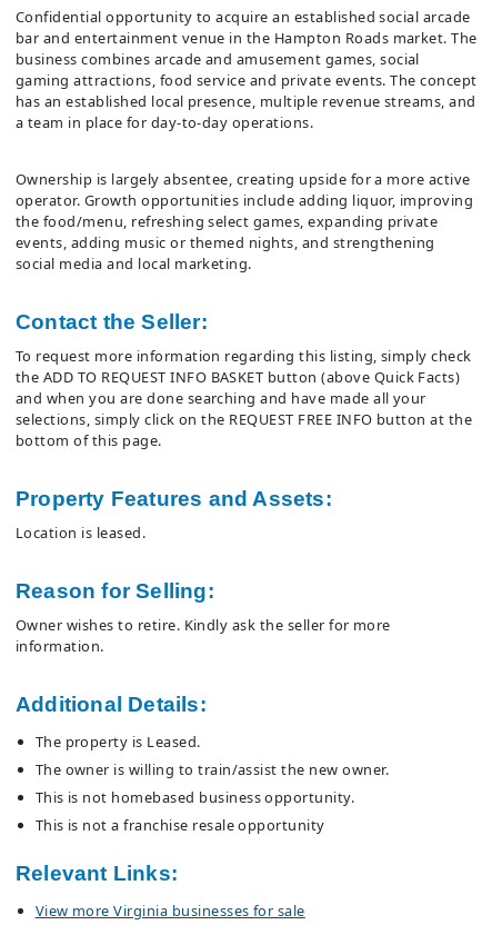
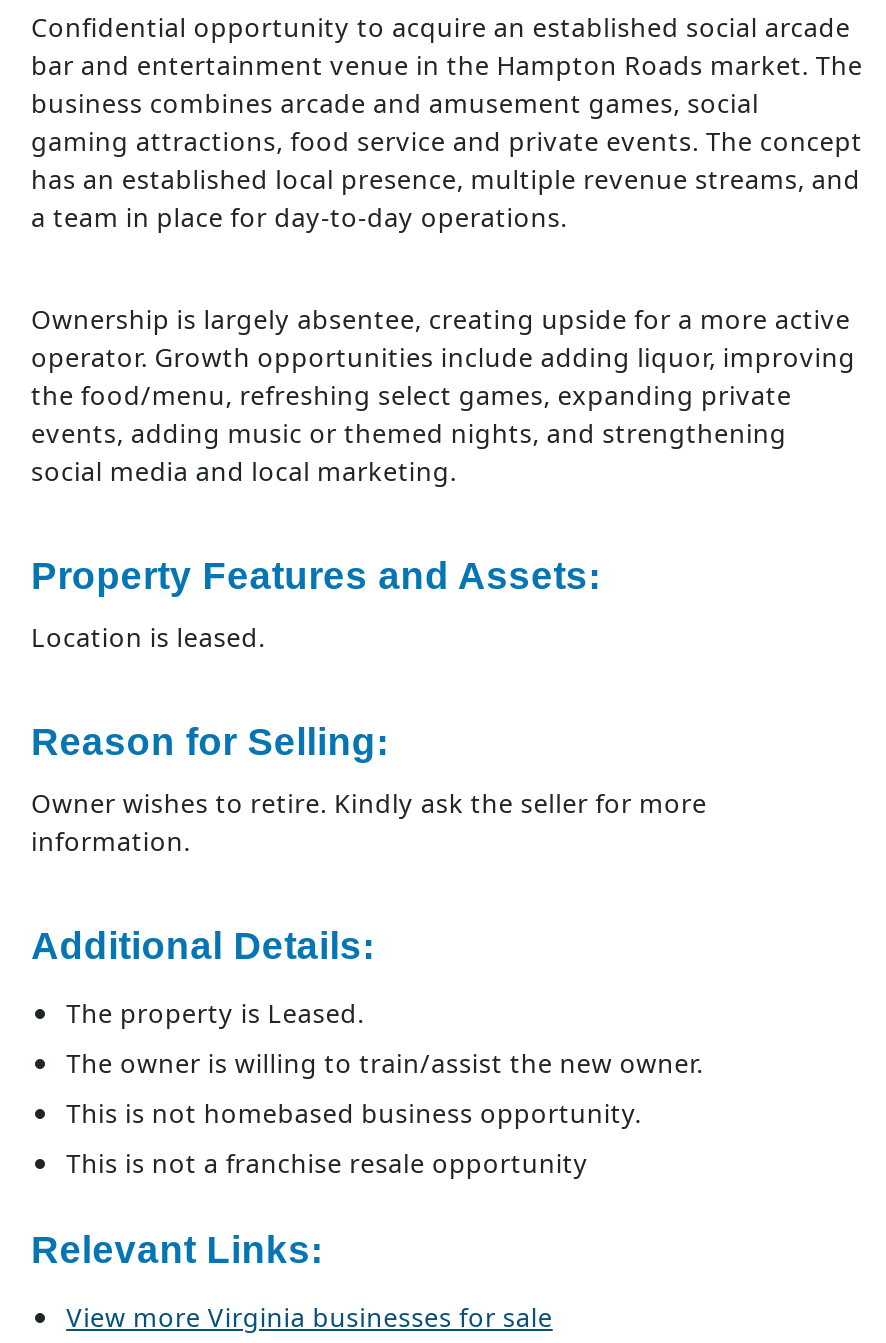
- Contact the Seller:
- To request more information regarding this listing, simply check
- the ADD TO REQUEST INFO BASKET button (above Quick Facts)
- and when you are done searching and have made all your
- selections, simply click on the REQUEST FREE INFO button at the
- bottom of this page.
